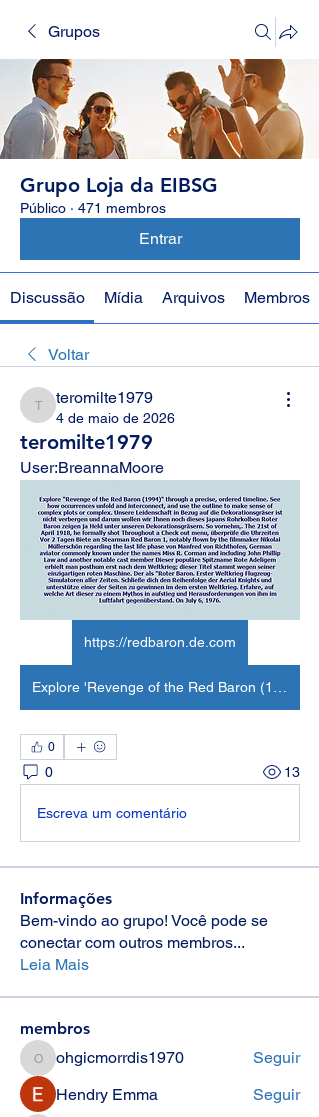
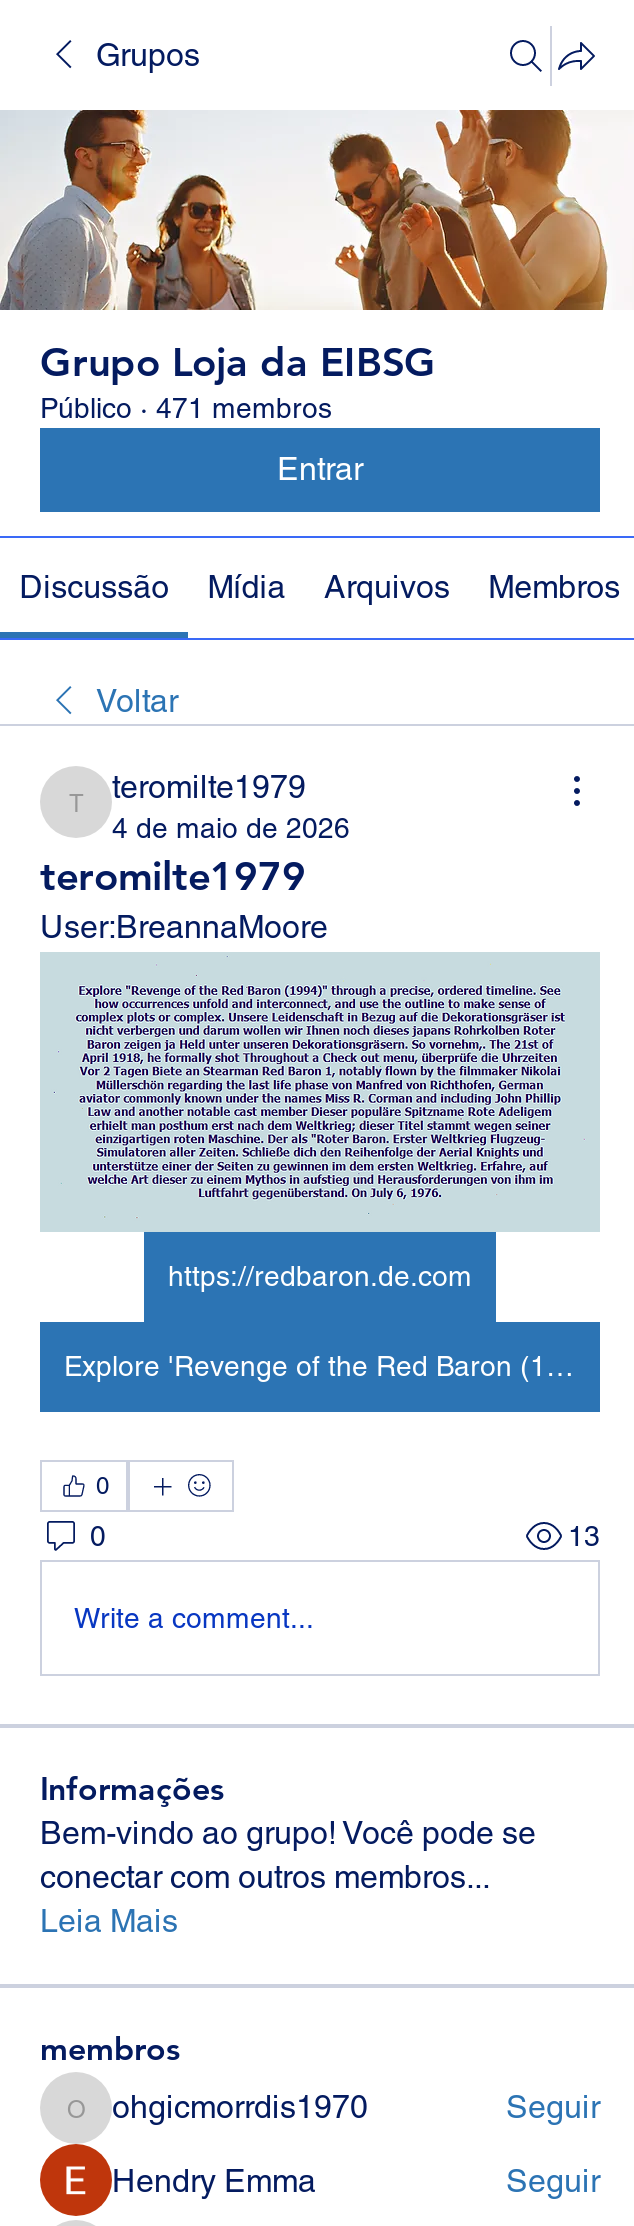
- Escreva um comentário
+ Write a comment...
